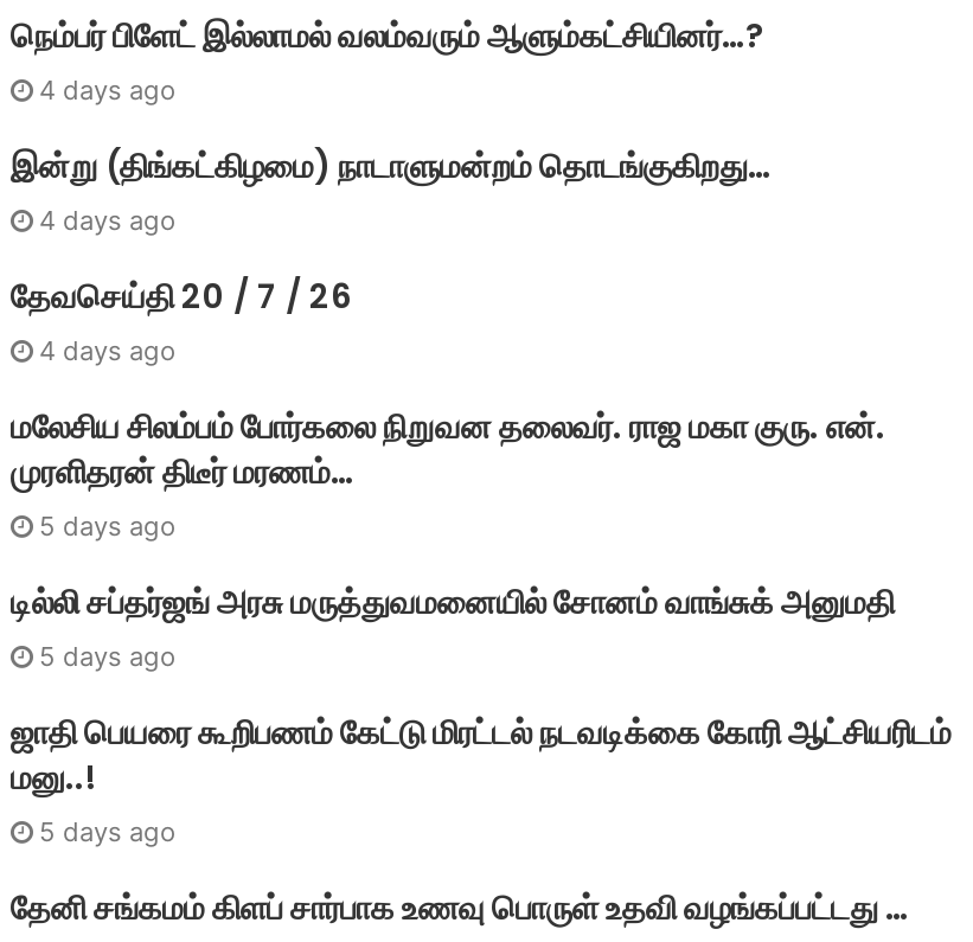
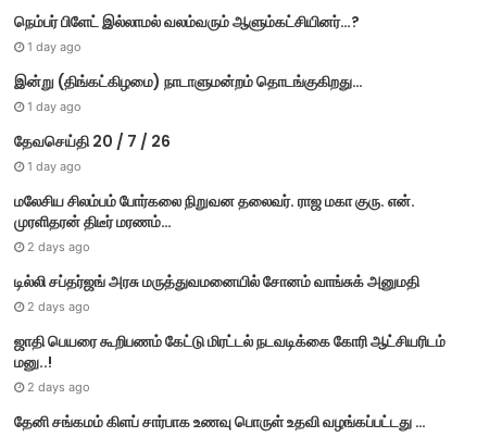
- 4 days ago
+ 1 day ago

- 4 days ago
+ 1 day ago

- 4 days ago
+ 1 day ago

- 5 days ago
+ 2 days ago

- 5 days ago
+ 2 days ago

- 5 days ago
+ 2 days ago
